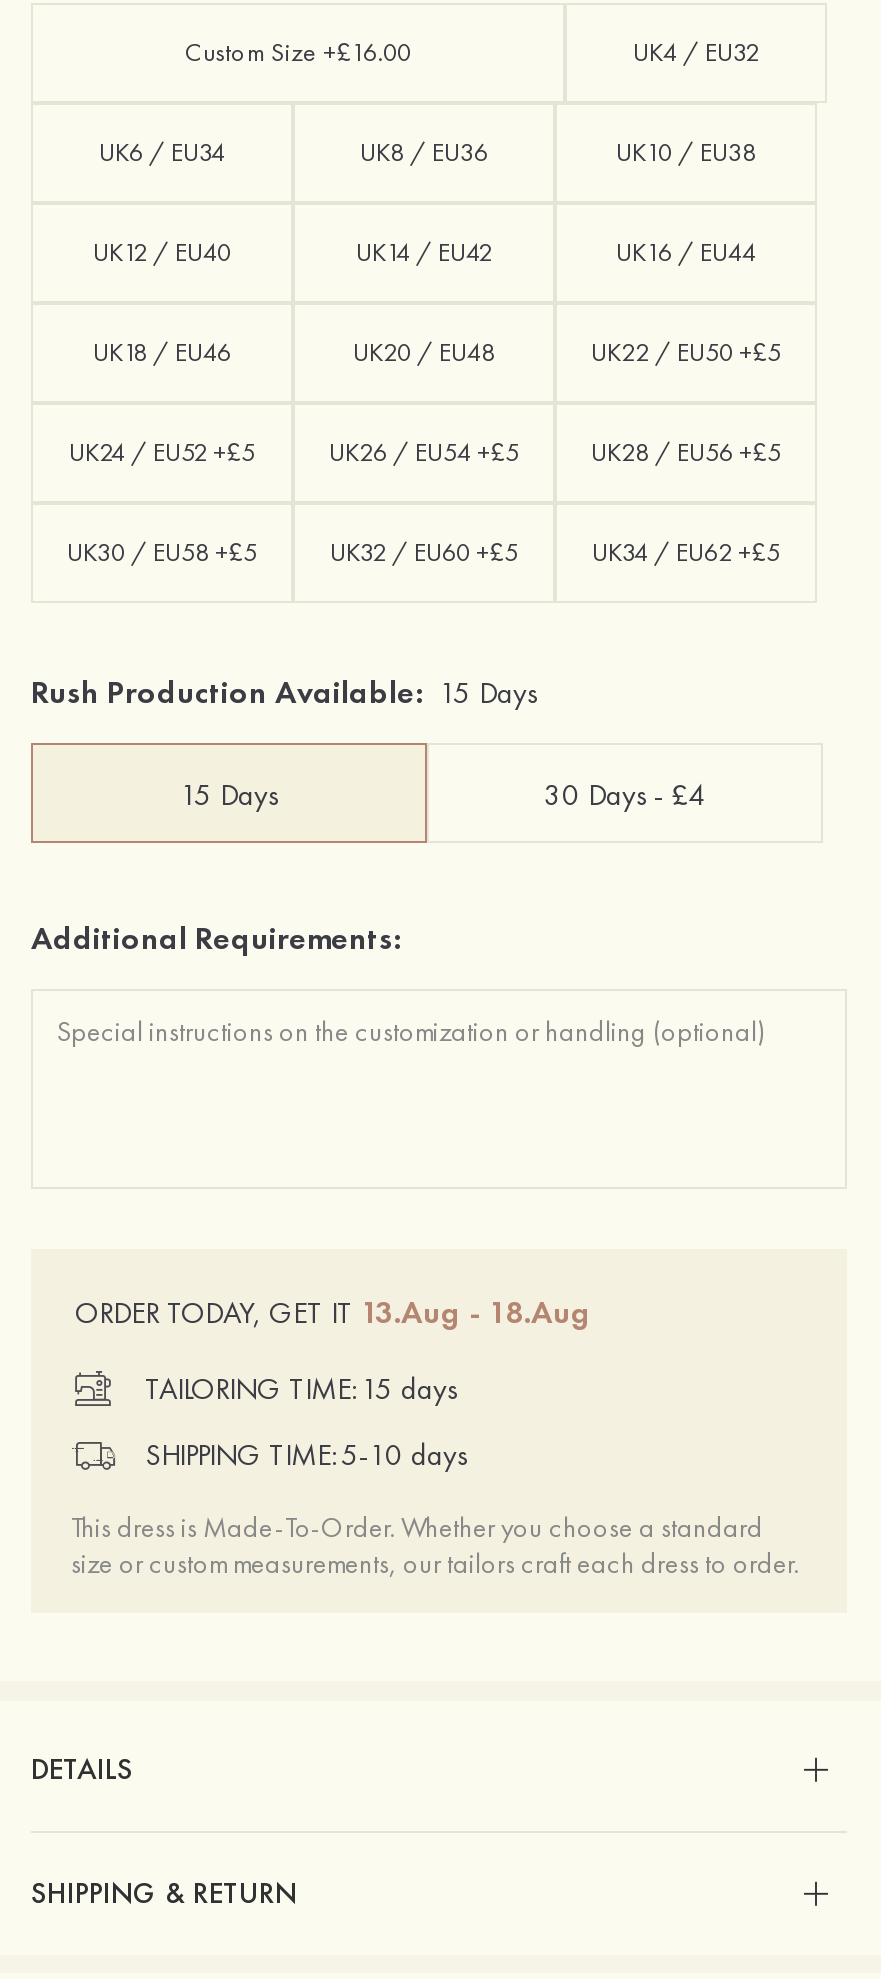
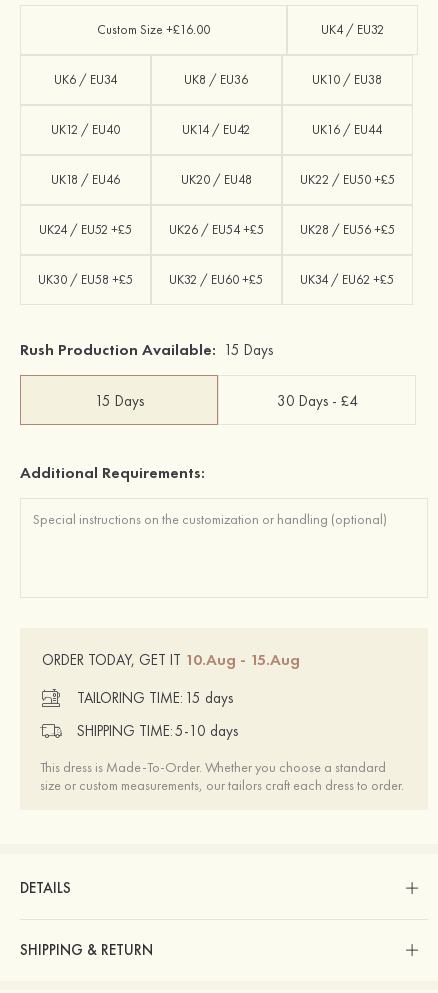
- ORDER TODAY, GET IT 13.Aug - 18.Aug
+ ORDER TODAY, GET IT 10.Aug - 15.Aug
